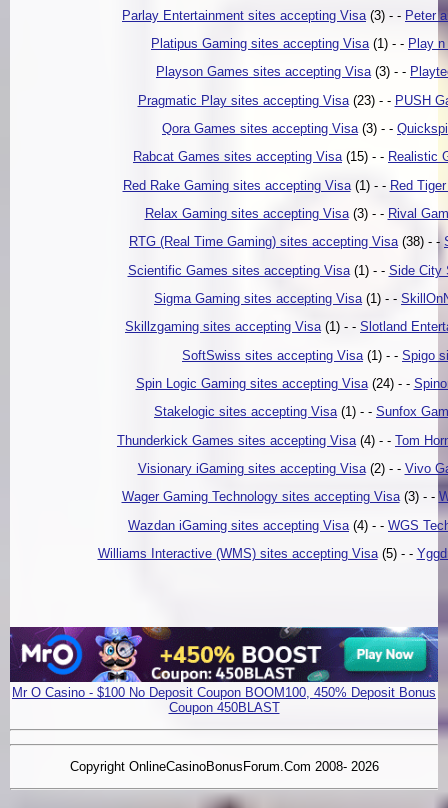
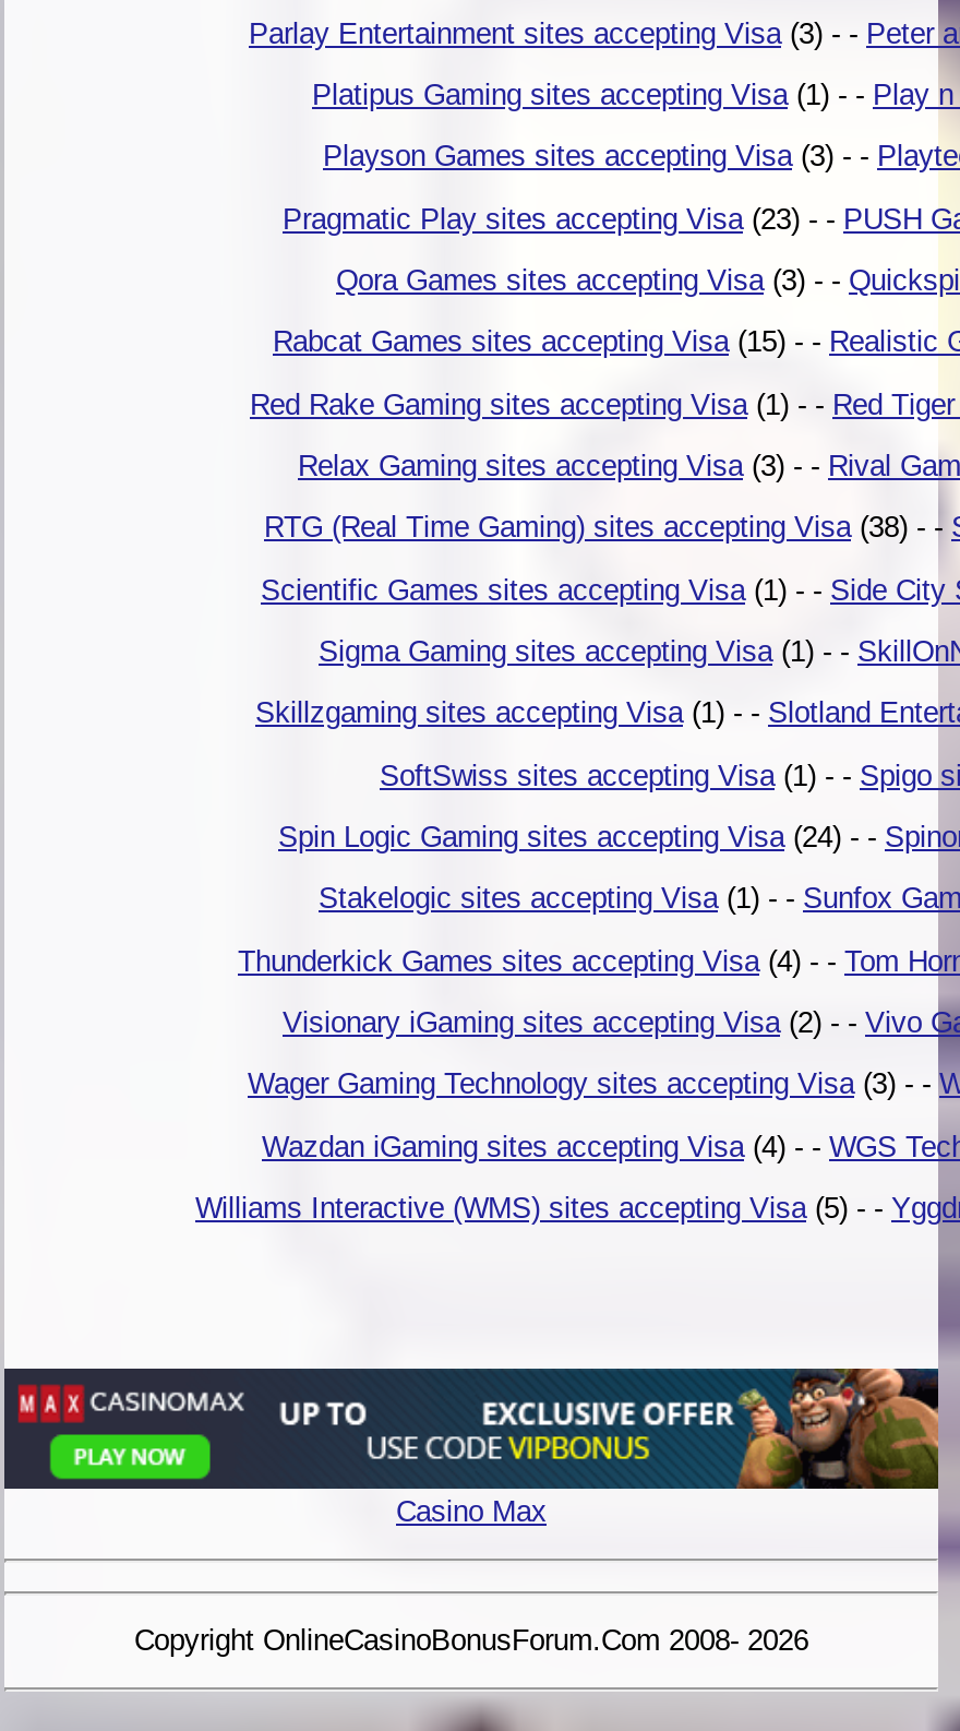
- [image]
- Mr O Casino - $100 No Deposit Coupon BOOM100, 450% Deposit Bonus
- Coupon 450BLAST
+ [image]
+ Casino Max
